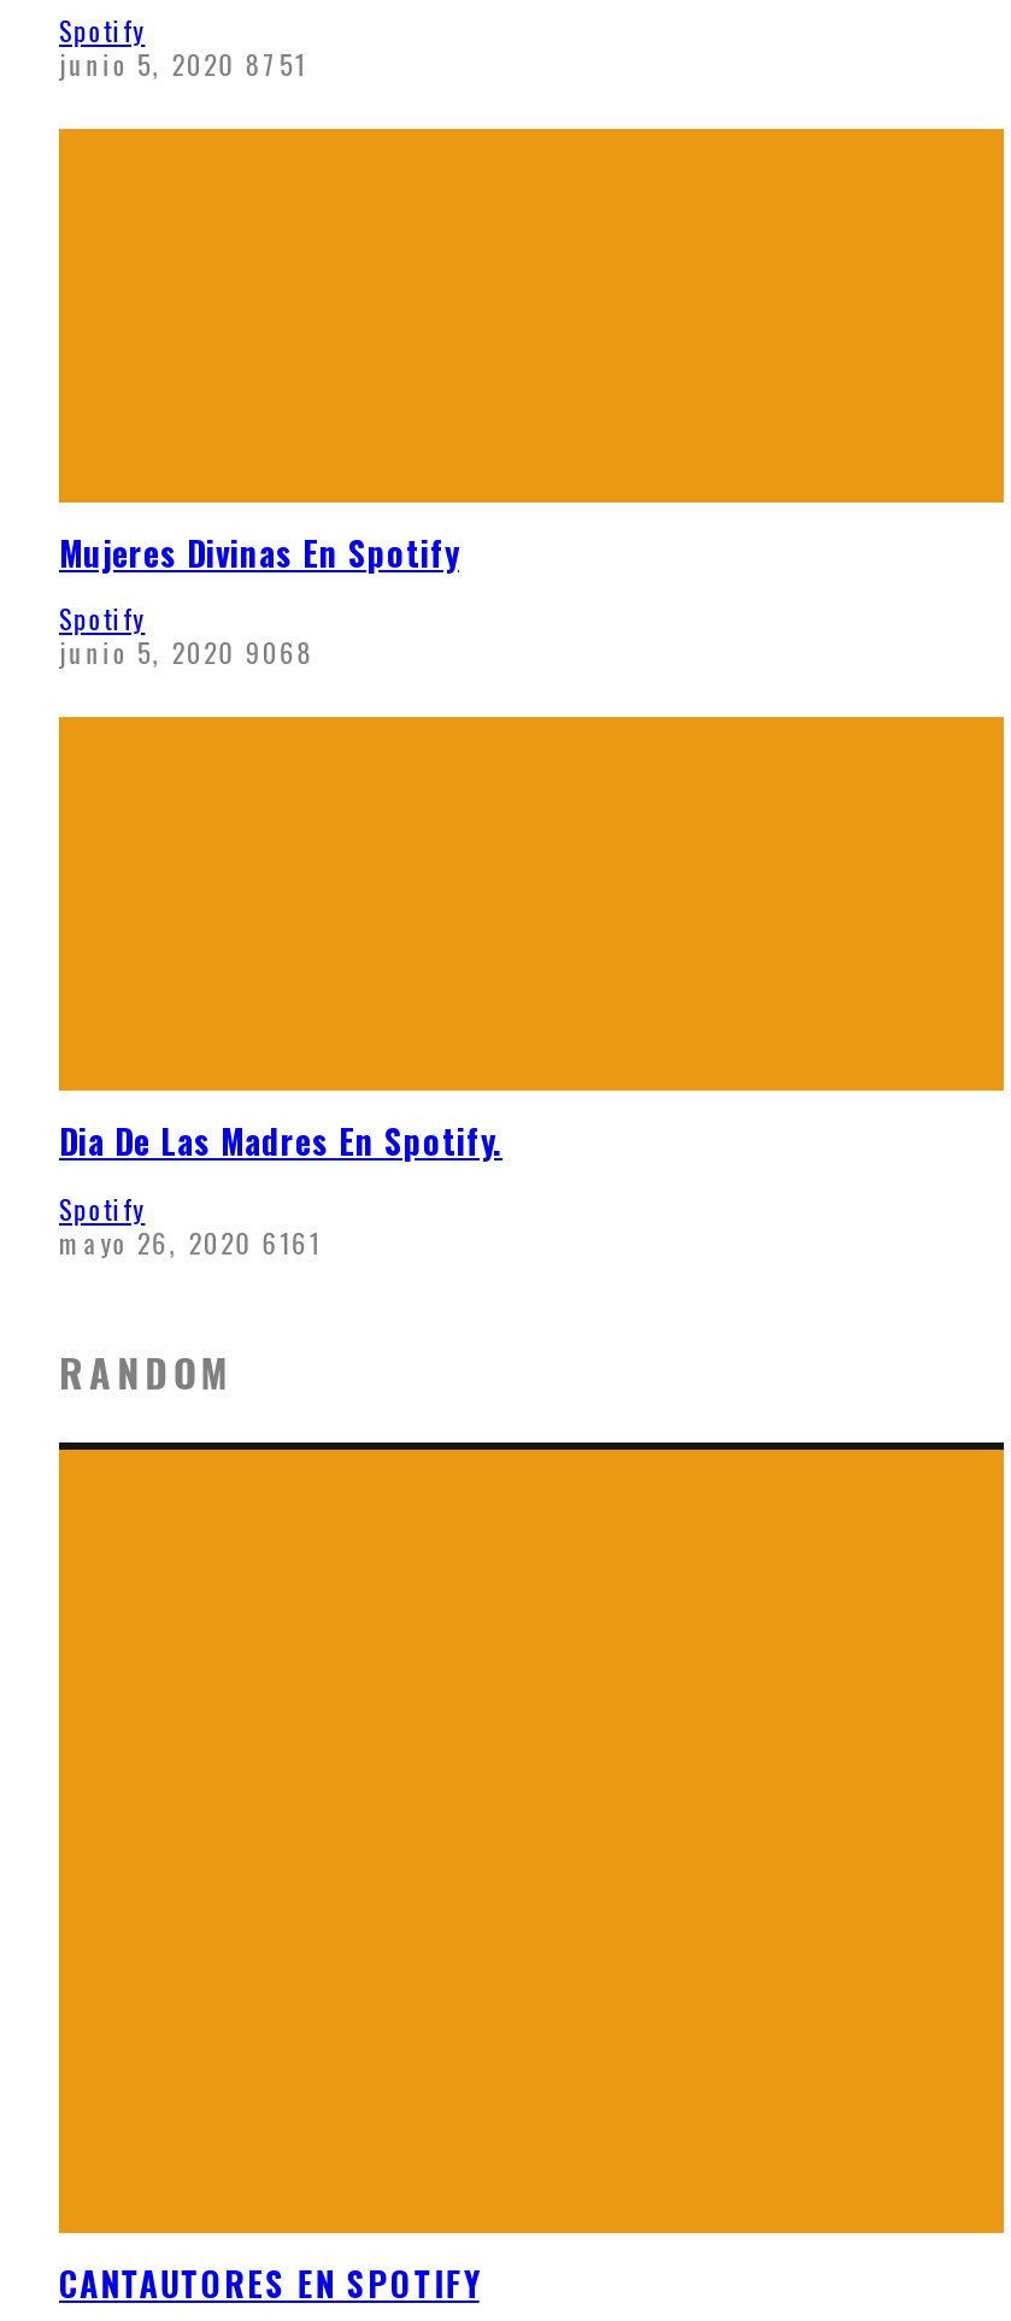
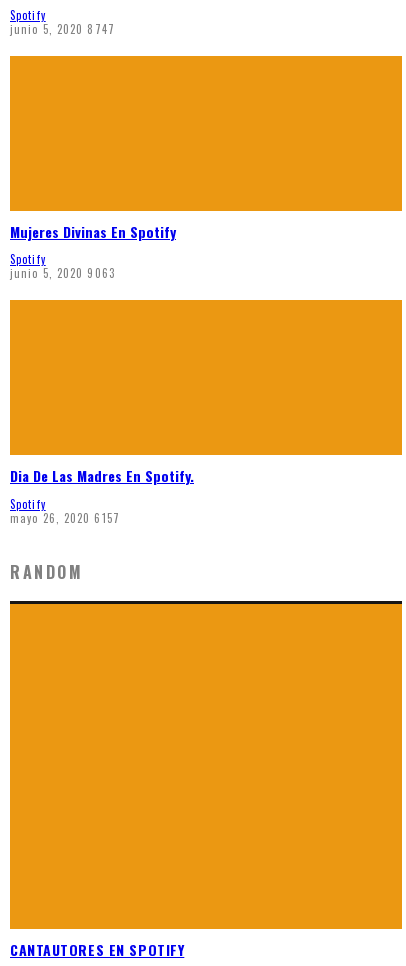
- junio 5, 2020 8751
+ junio 5, 2020 8747

- junio 5, 2020 9068
+ junio 5, 2020 9063

- mayo 26, 2020 6161
+ mayo 26, 2020 6157
